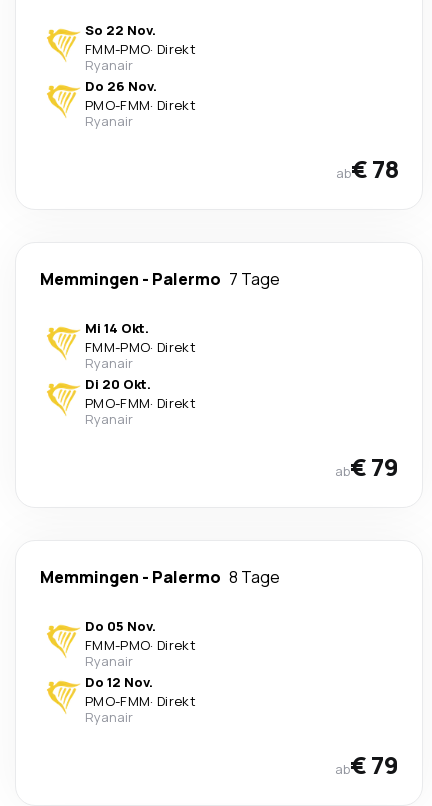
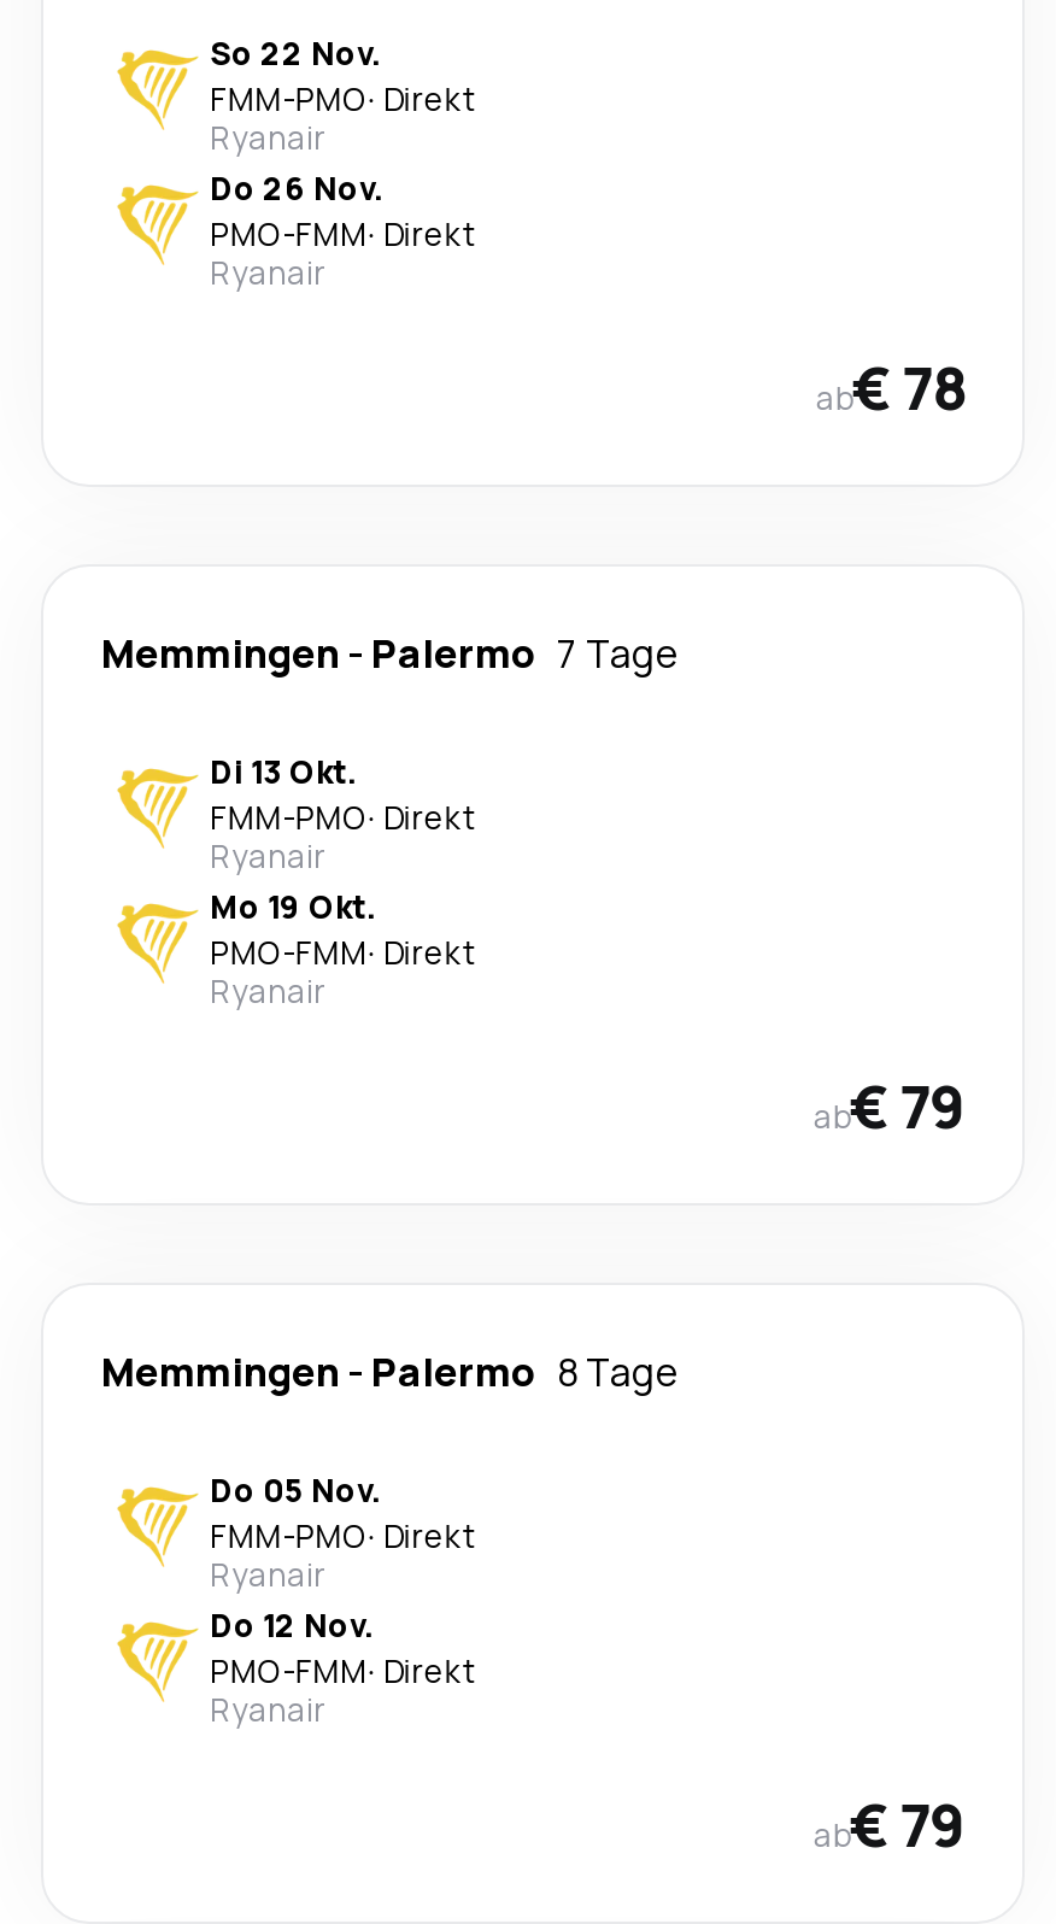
- Mi 14 Okt.
+ Di 13 Okt.

- Di 20 Okt.
+ Mo 19 Okt.
